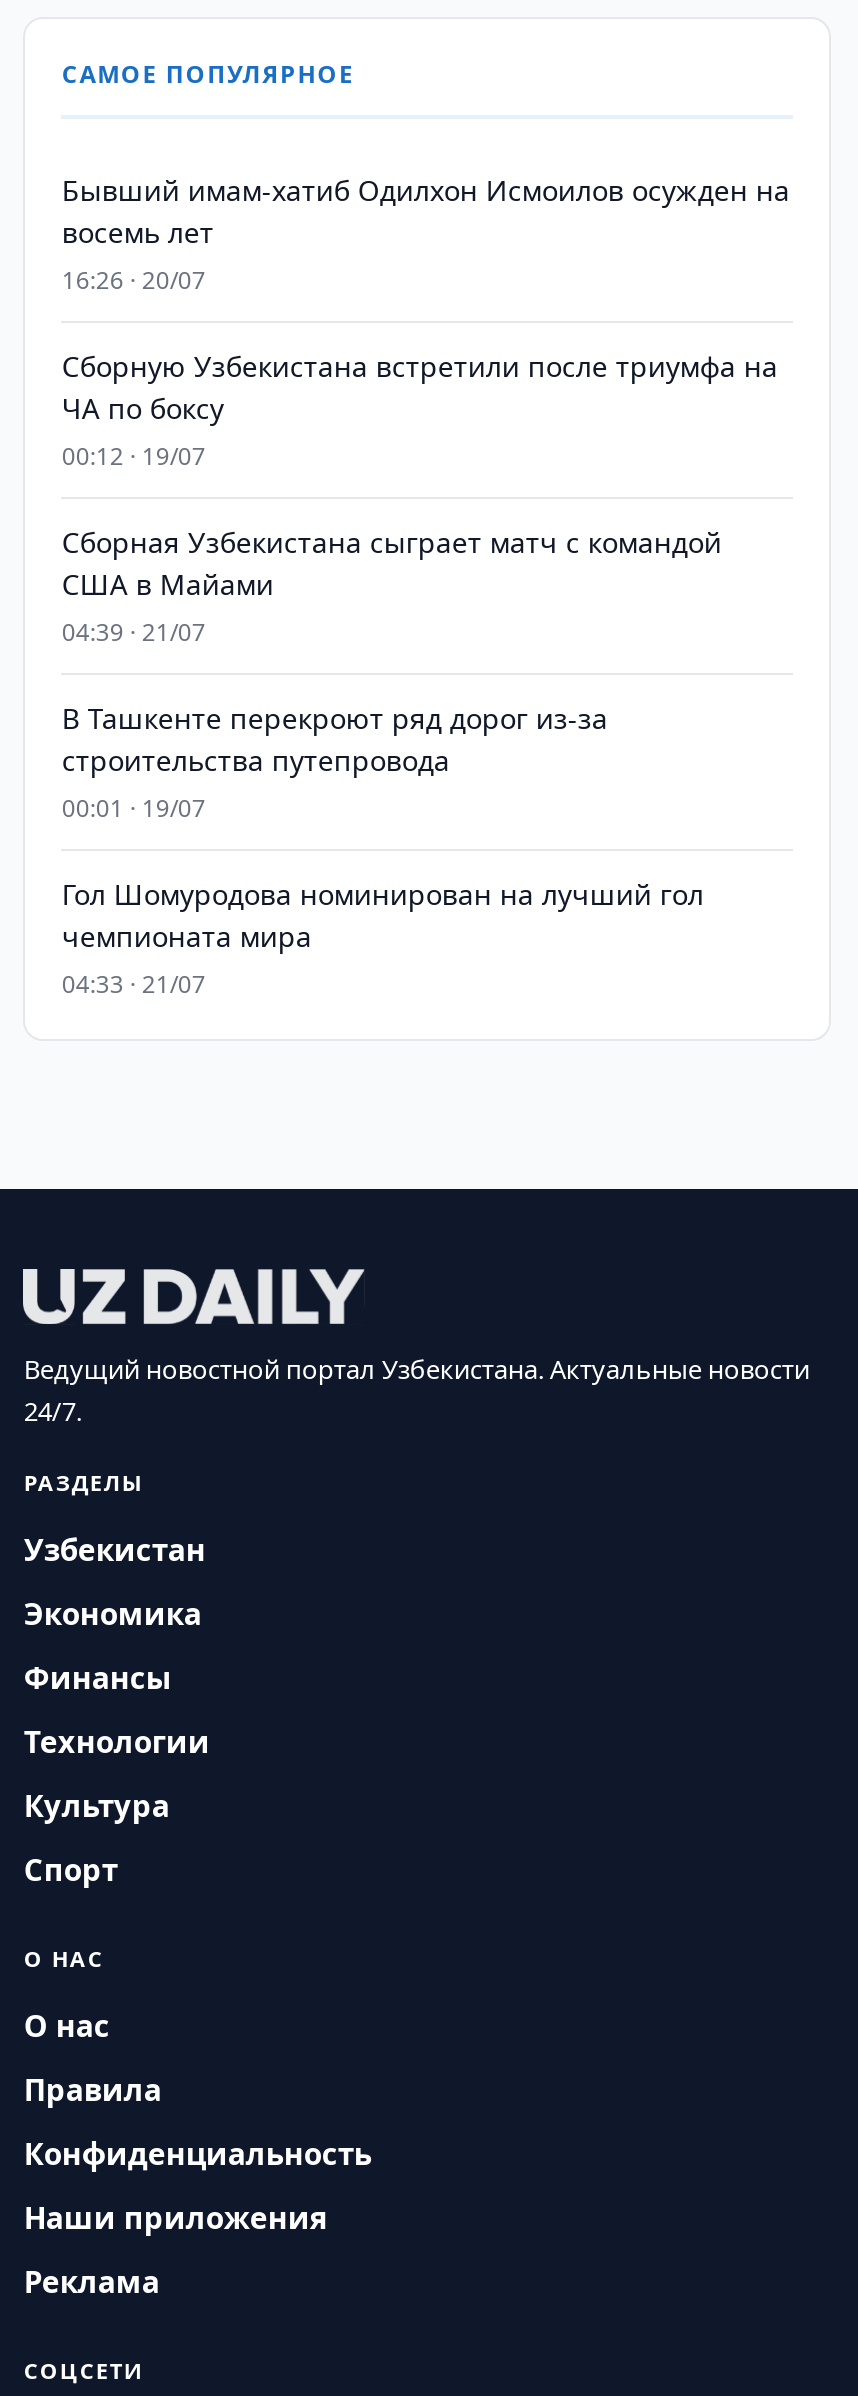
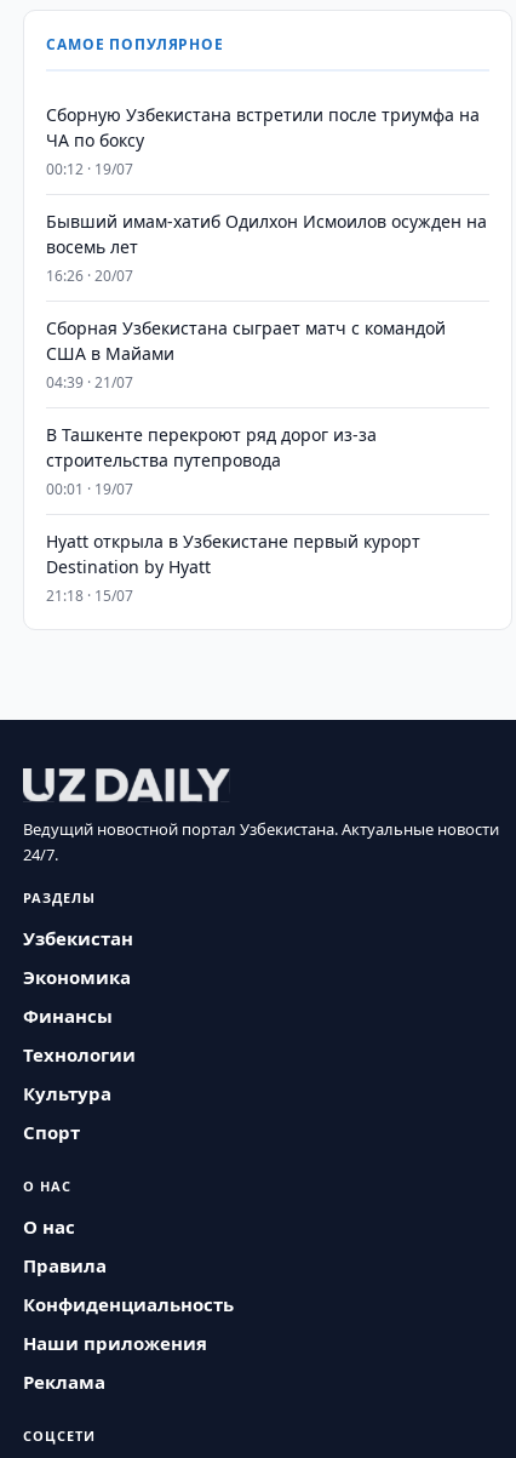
moved down: Бывший имам-хатиб Одилхон Исмоилов осужден на | восемь лет | 16:26 · 20/07

moved up: Сборную Узбекистана встретили после триумфа на | ЧА по боксу | 00:12 · 19/07

- Гол Шомуродова номинирован на лучший гол
- чемпионата мира
- 04:33 · 21/07
+ Hyatt открыла в Узбекистане первый курорт
+ Destination by Hyatt
+ 21:18 · 15/07
